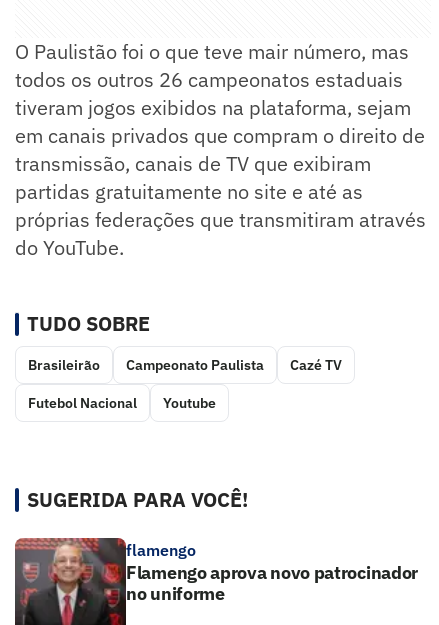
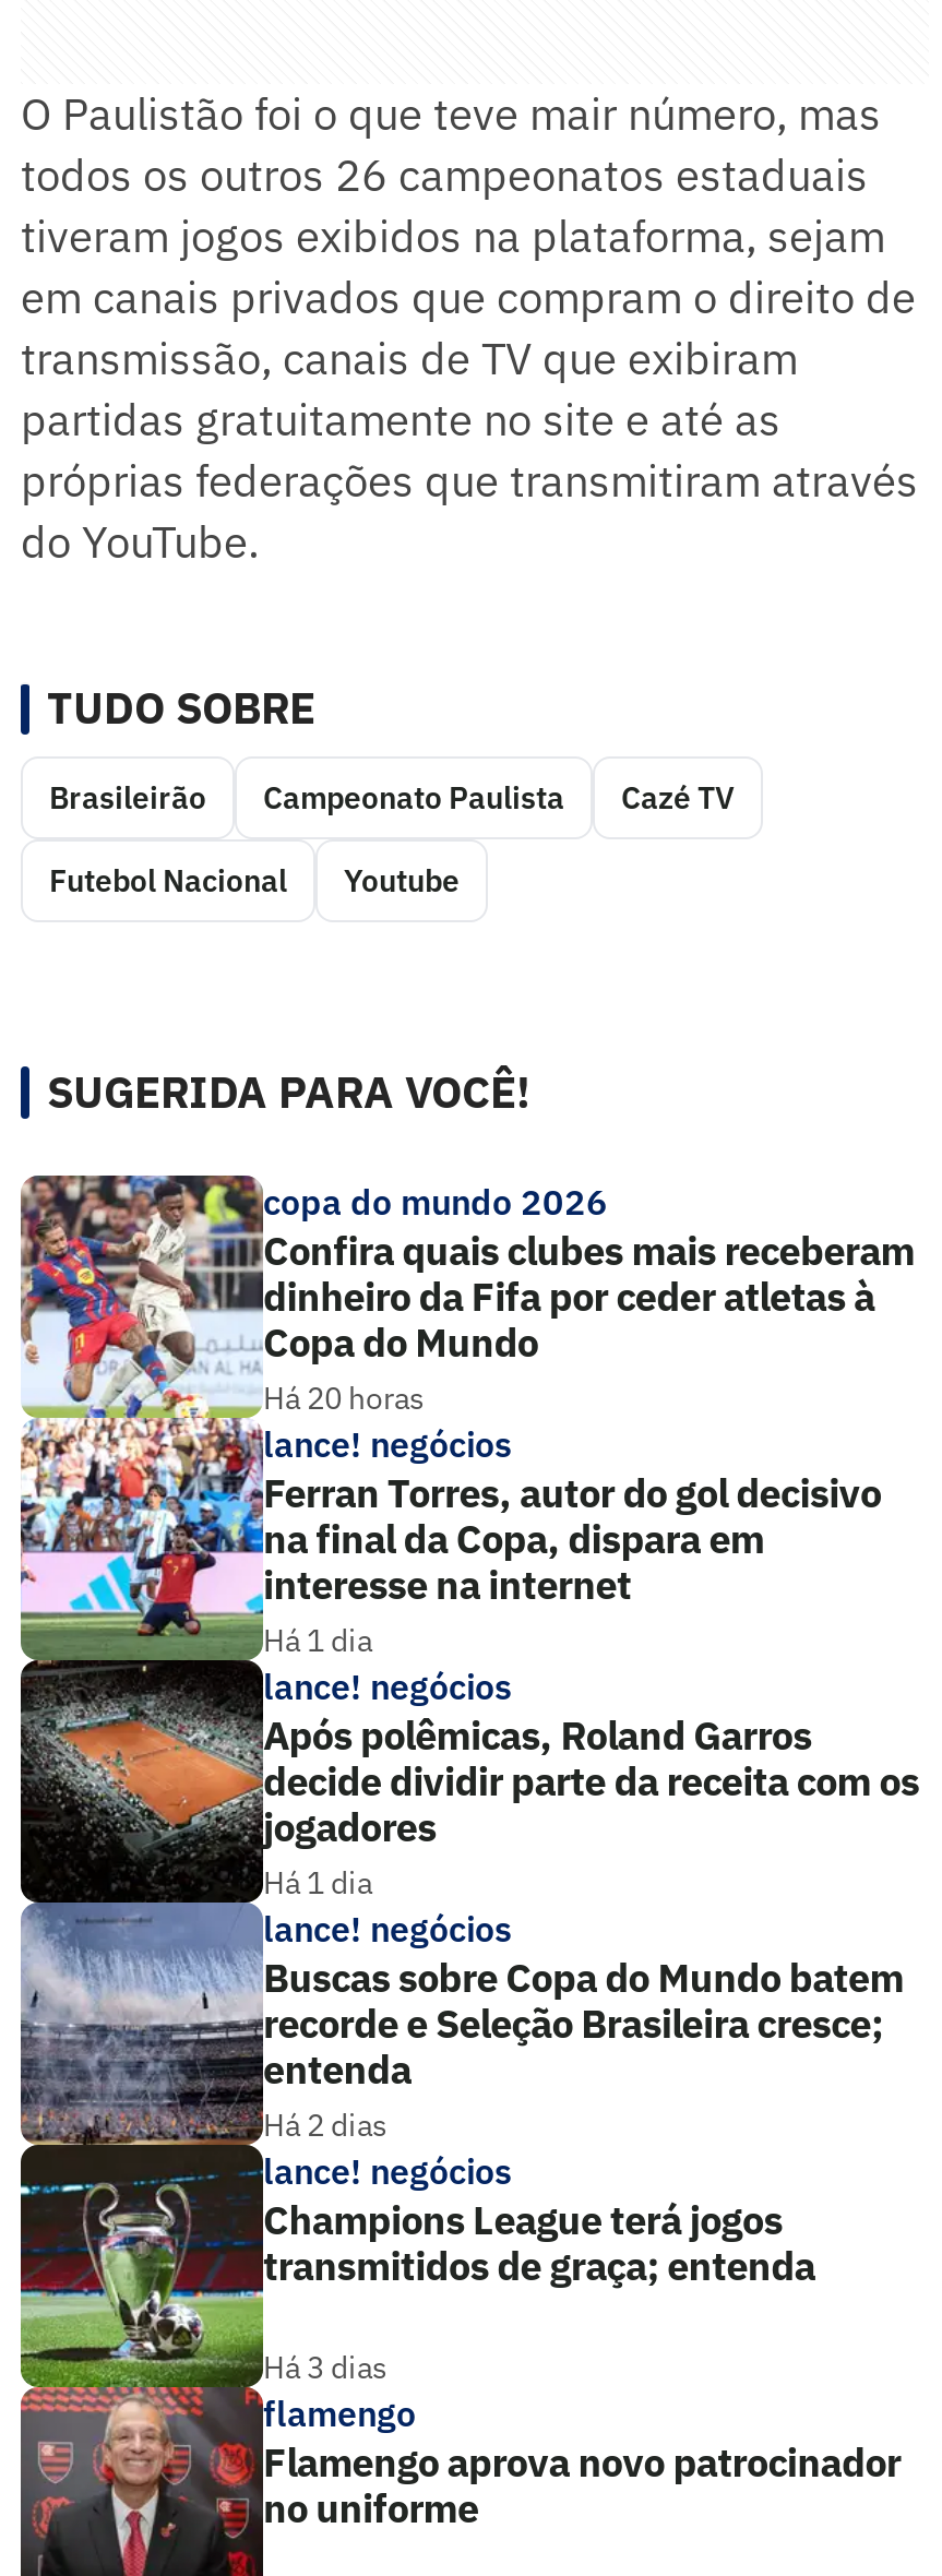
+ [image]
+ copa do mundo 2026
+ Confira quais clubes mais receberam
+ dinheiro da Fifa por ceder atletas à
+ Copa do Mundo
+ Há 20 horas
+ lance! negócios
+ Ferran Torres, autor do gol decisivo
+ na final da Copa, dispara em
+ interesse na internet
+ Há 1 dia
+ lance! negócios
+ Após polêmicas, Roland Garros
+ decide dividir parte da receita com os
+ jogadores
+ Há 1 dia
+ lance! negócios
+ Buscas sobre Copa do Mundo batem
+ recorde e Seleção Brasileira cresce;
+ entenda
+ Há 2 dias
+ lance! negócios
+ Champions League terá jogos
+ transmitidos de graça; entenda
+ Há 3 dias
